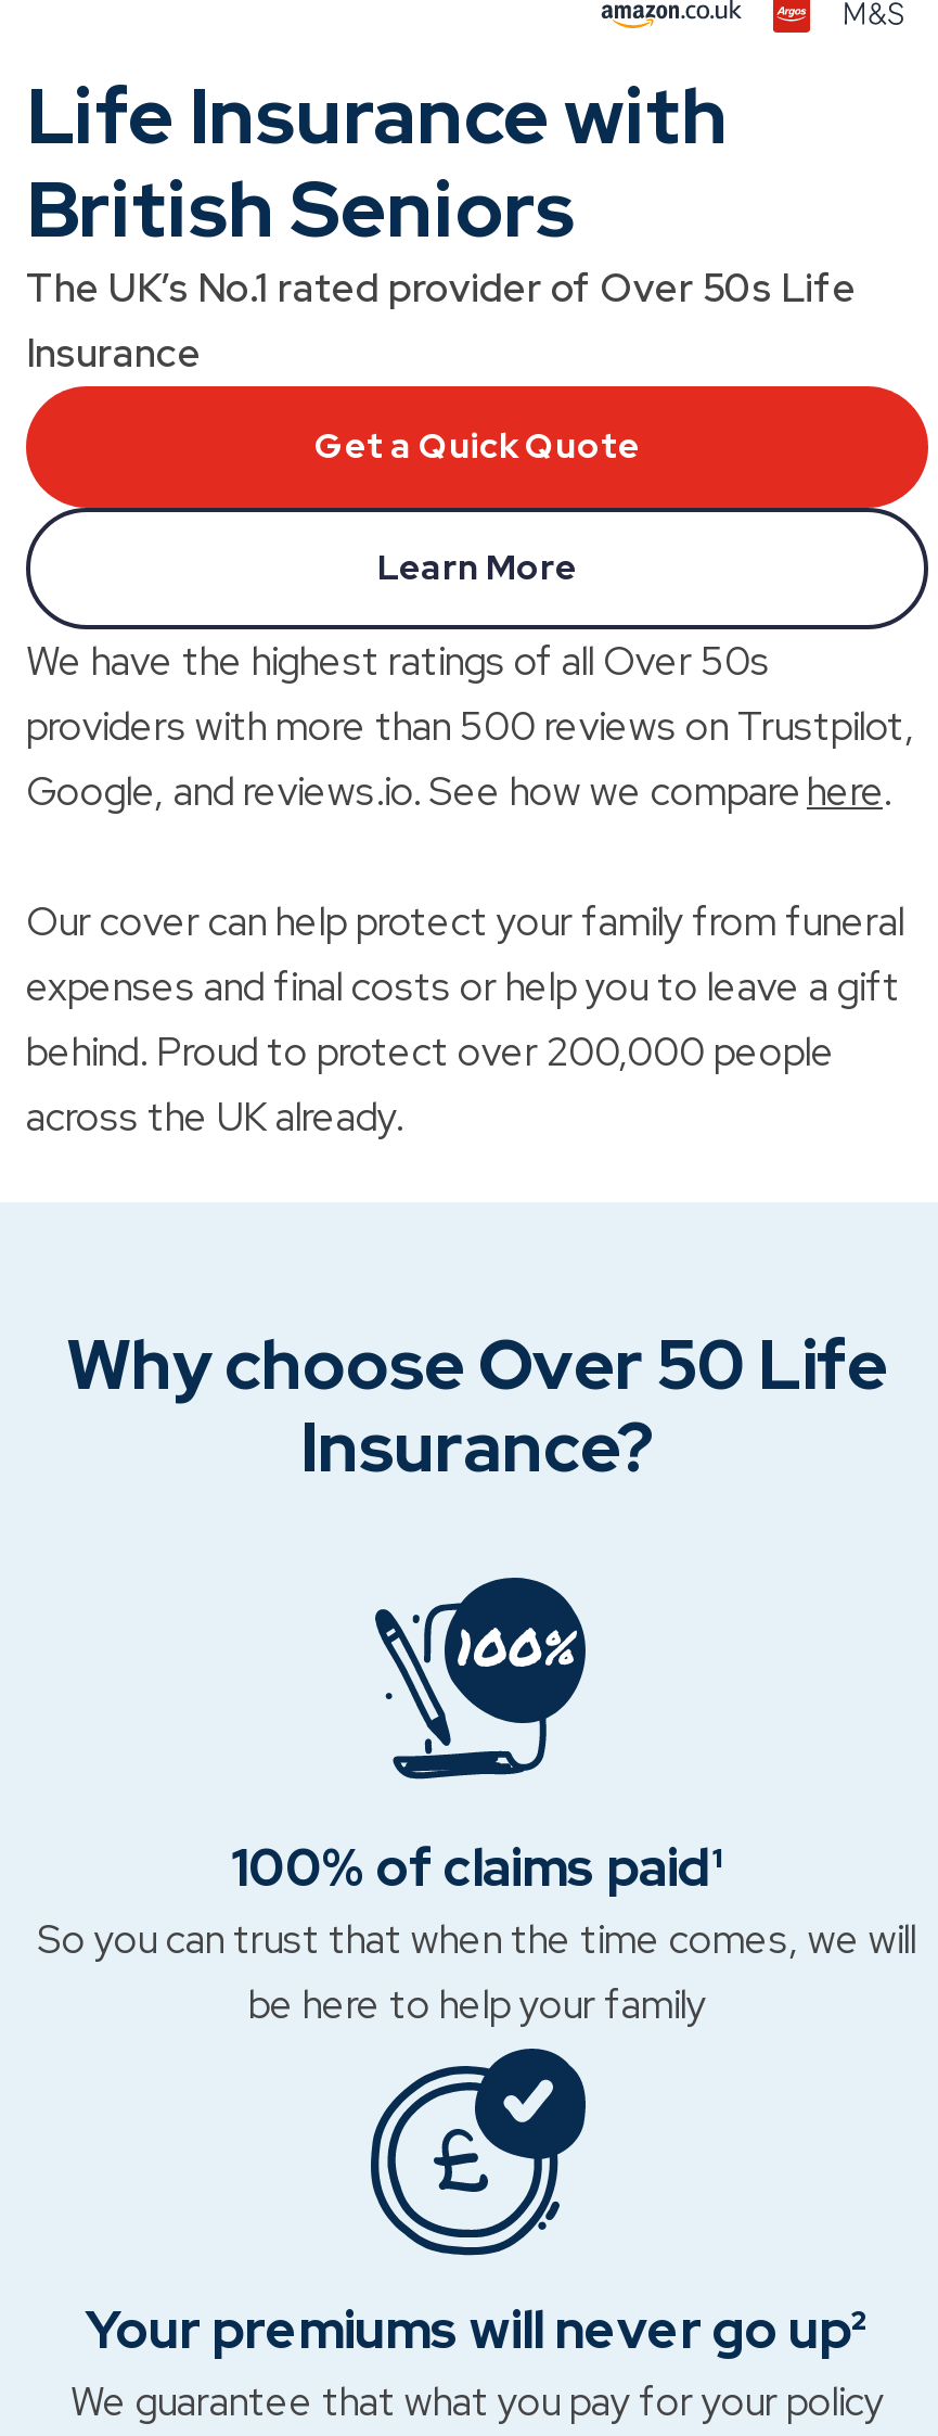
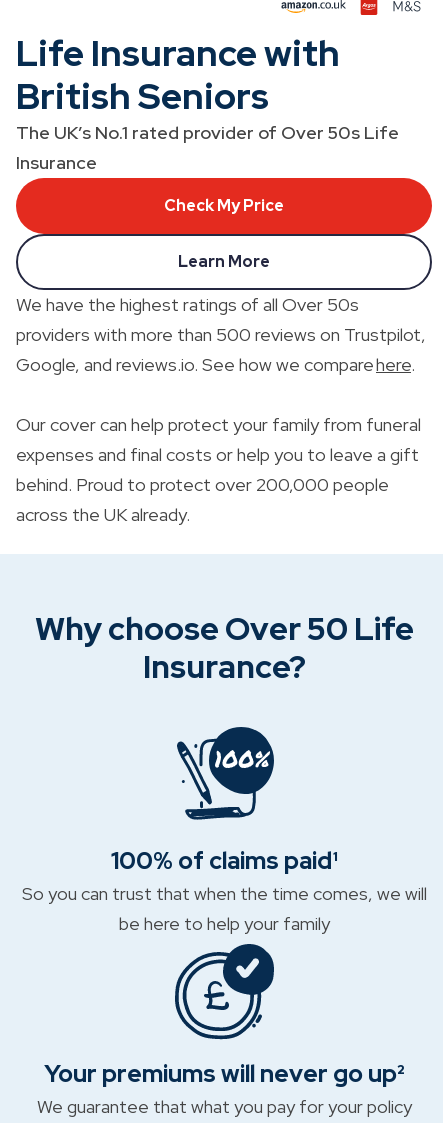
- Get a Quick Quote
+ Check My Price
